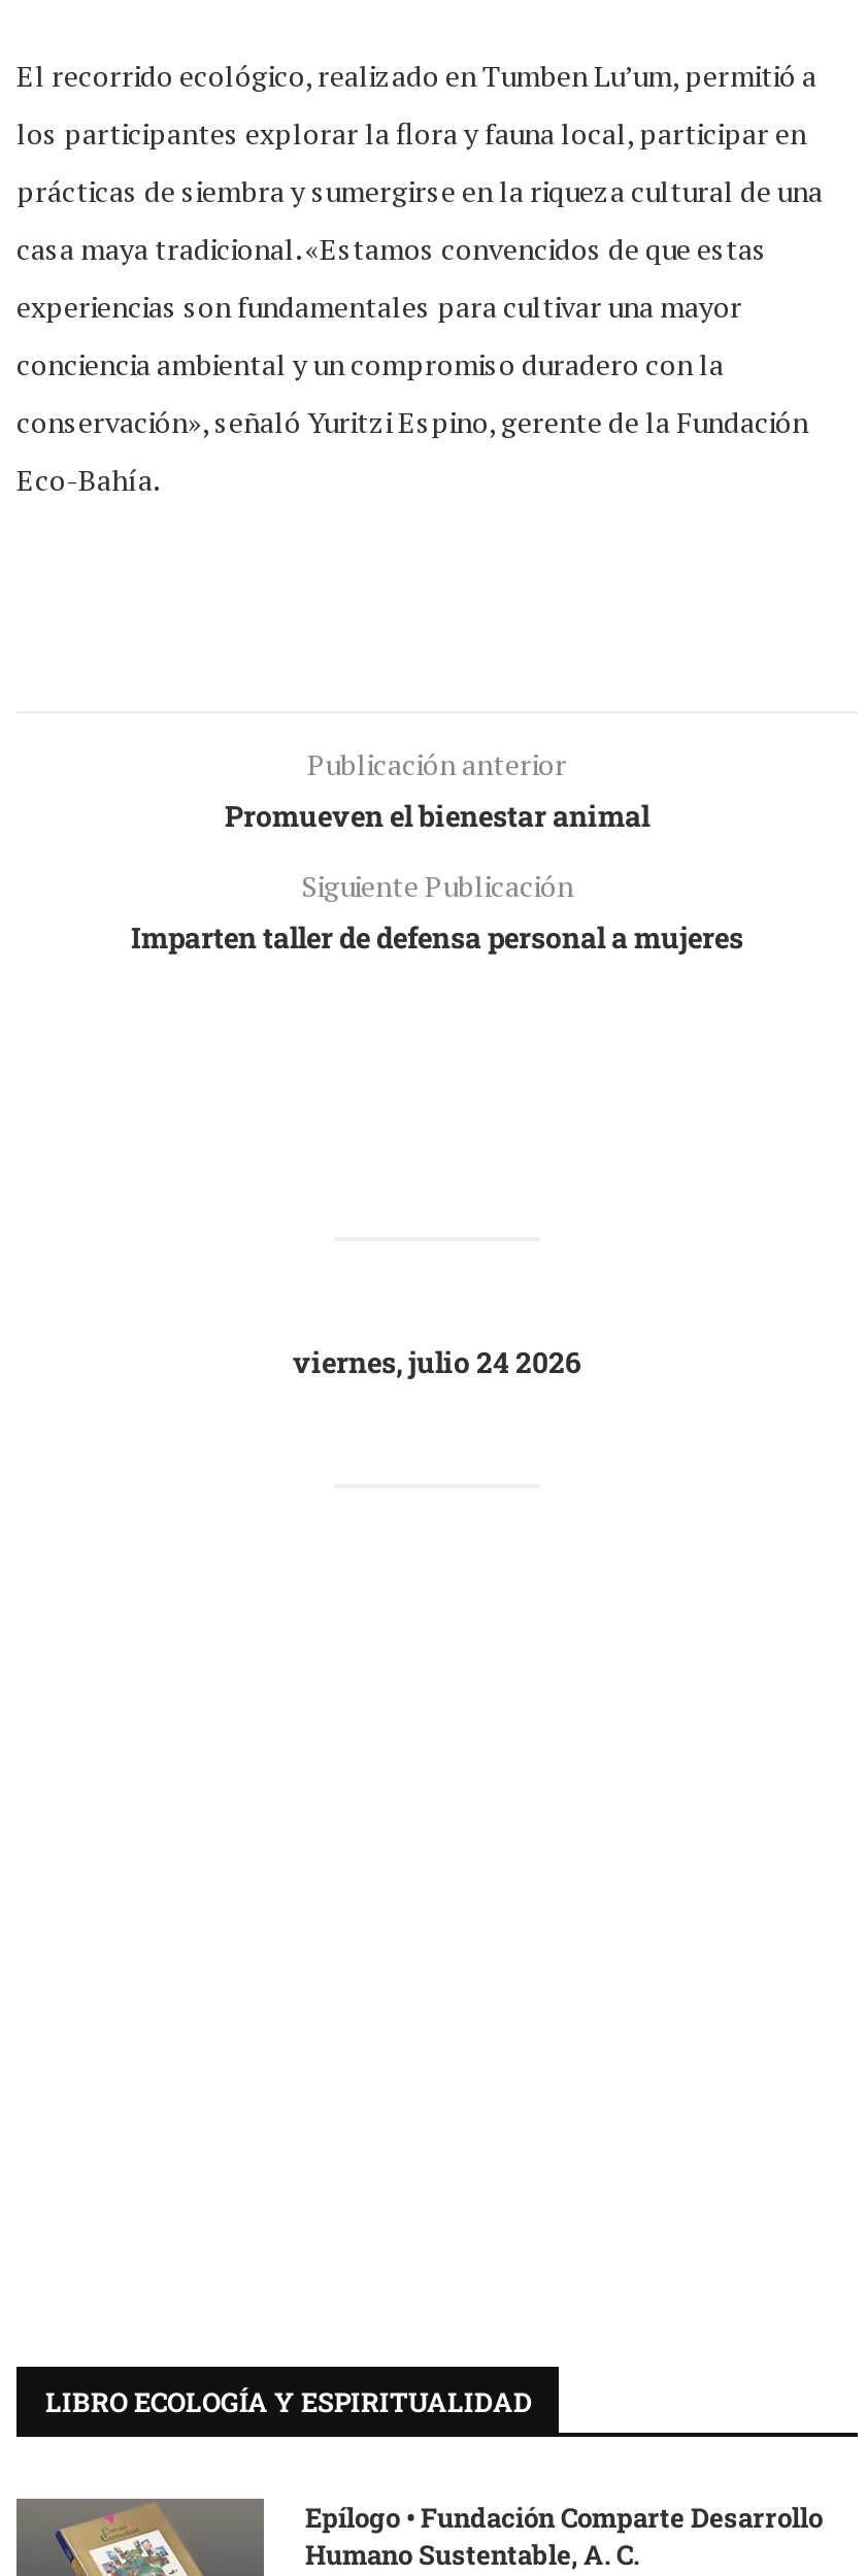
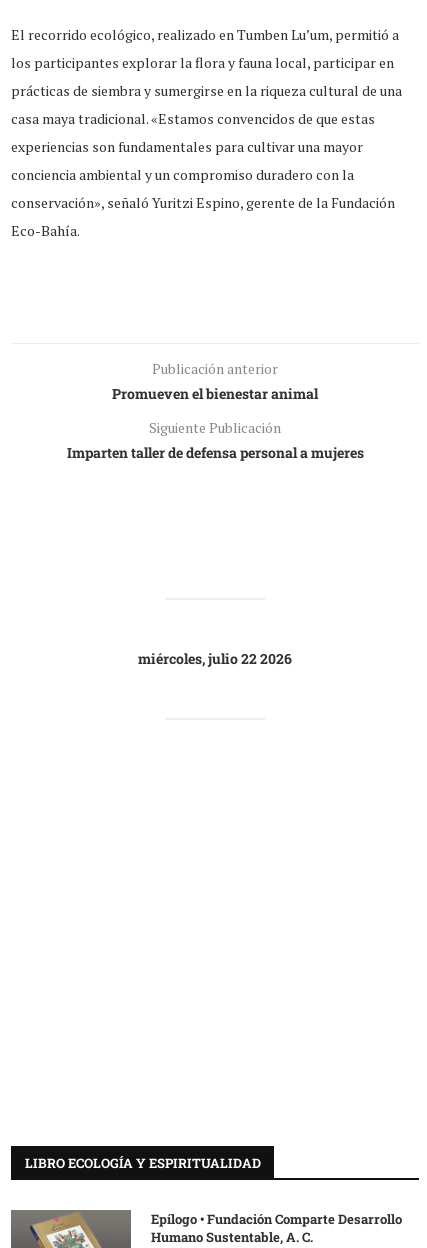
- viernes, julio 24 2026
+ miércoles, julio 22 2026
